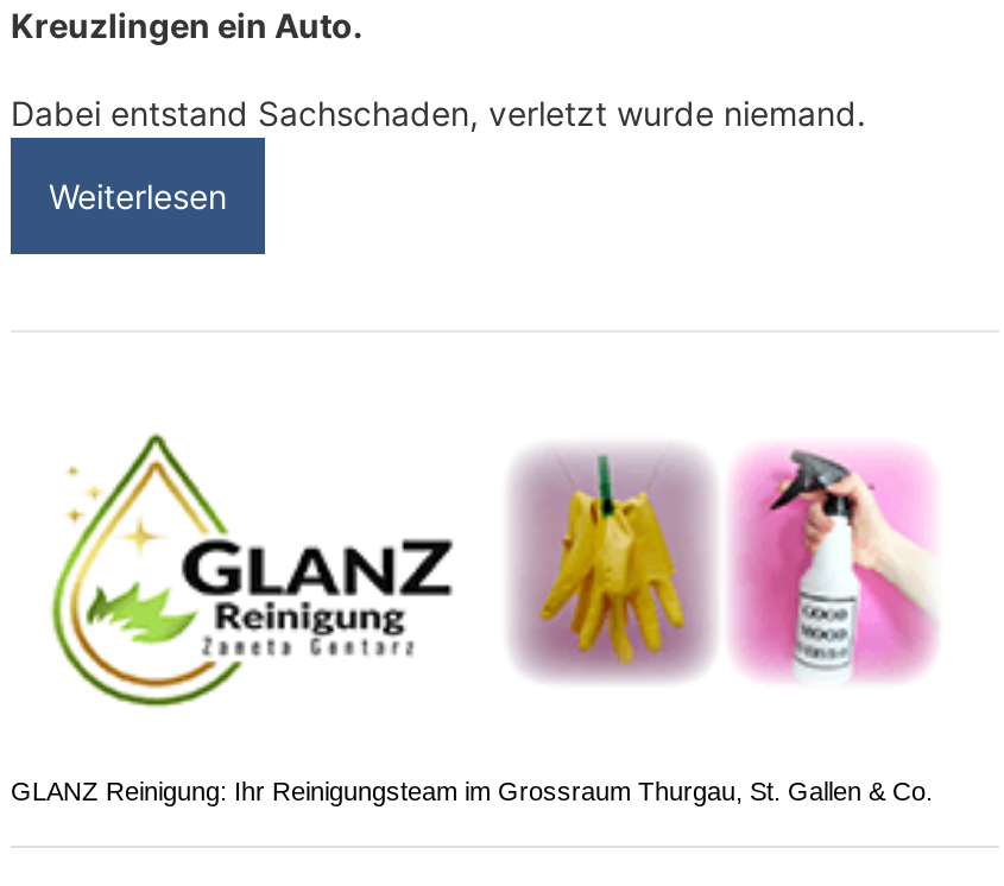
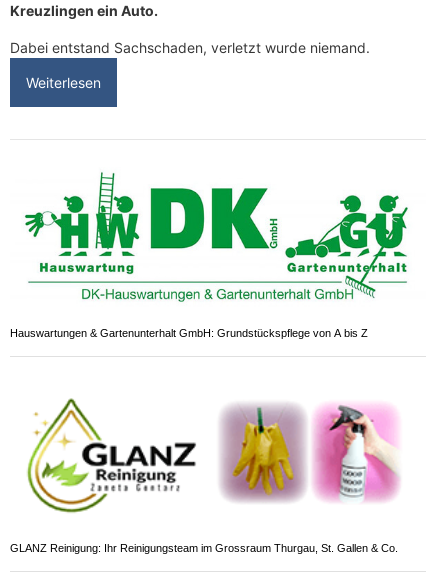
+ [image]
+ Hauswartungen & Gartenunterhalt GmbH: Grundstückspflege von A bis Z
